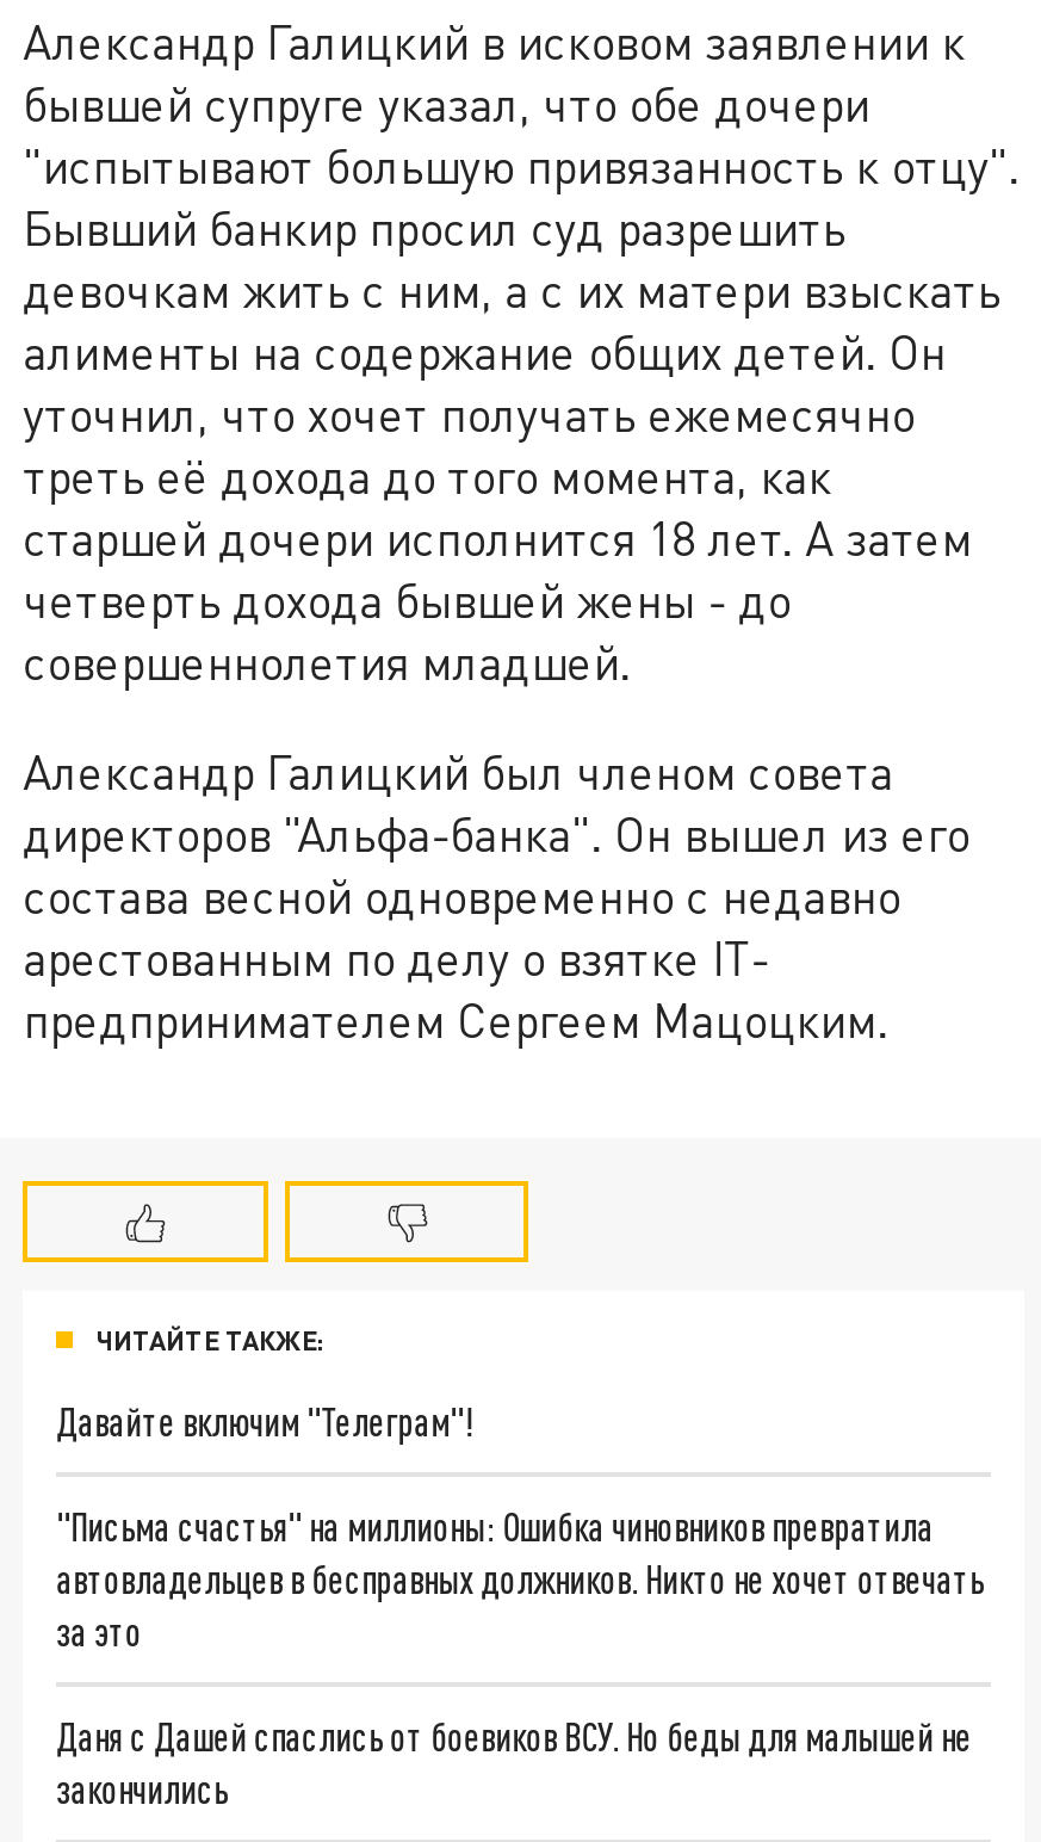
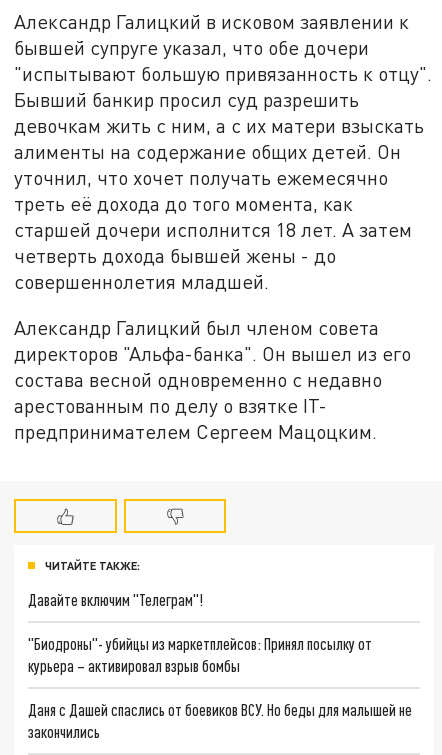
- "Письма счастья" на миллионы: Ошибка чиновников превратила
- автовладельцев в бесправных должников. Никто не хочет отвечать
- за это
+ "Биодроны"- убийцы из маркетплейсов: Принял посылку от
+ курьера – активировал взрыв бомбы
